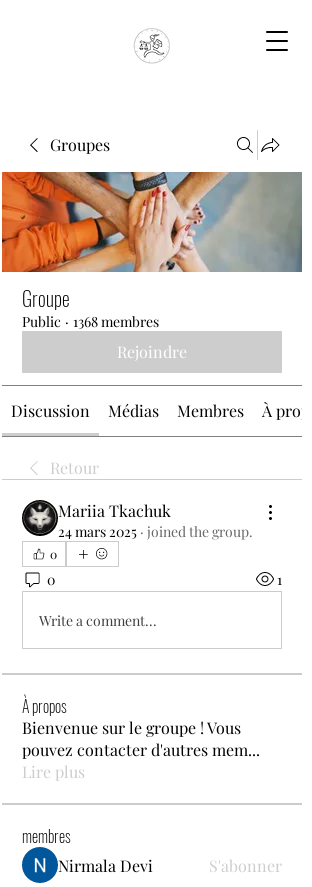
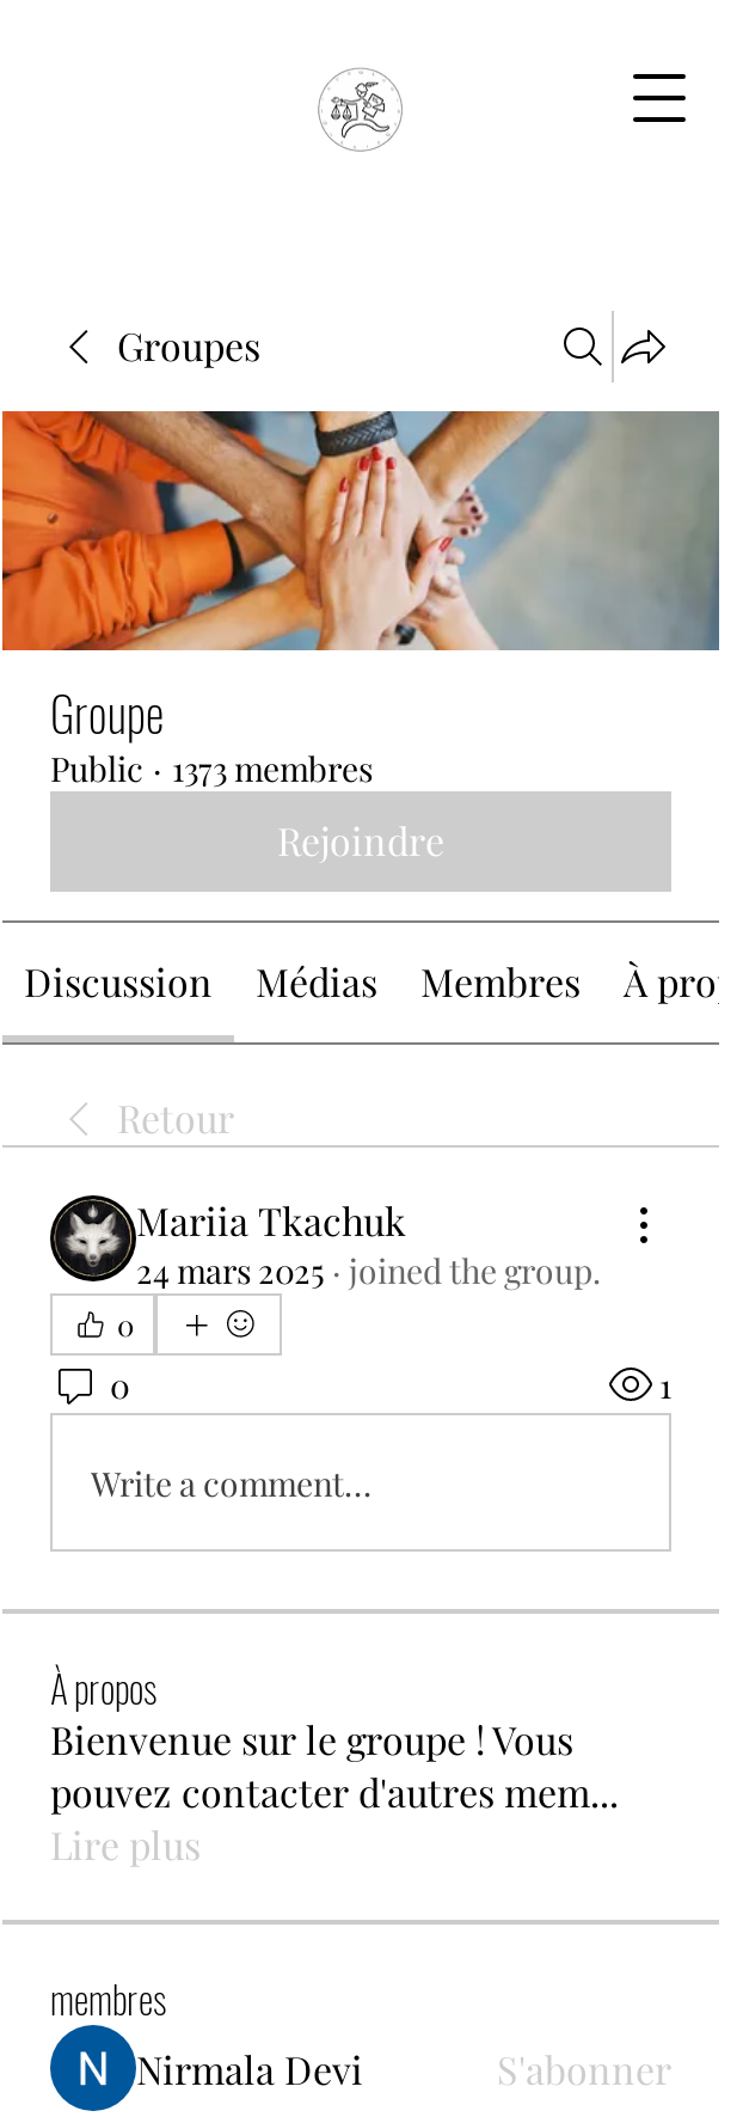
- Public · 1368 membres
+ Public · 1373 membres
